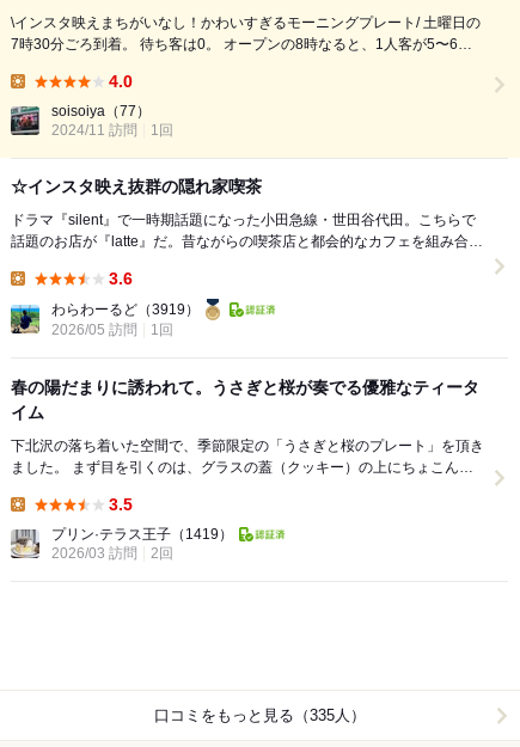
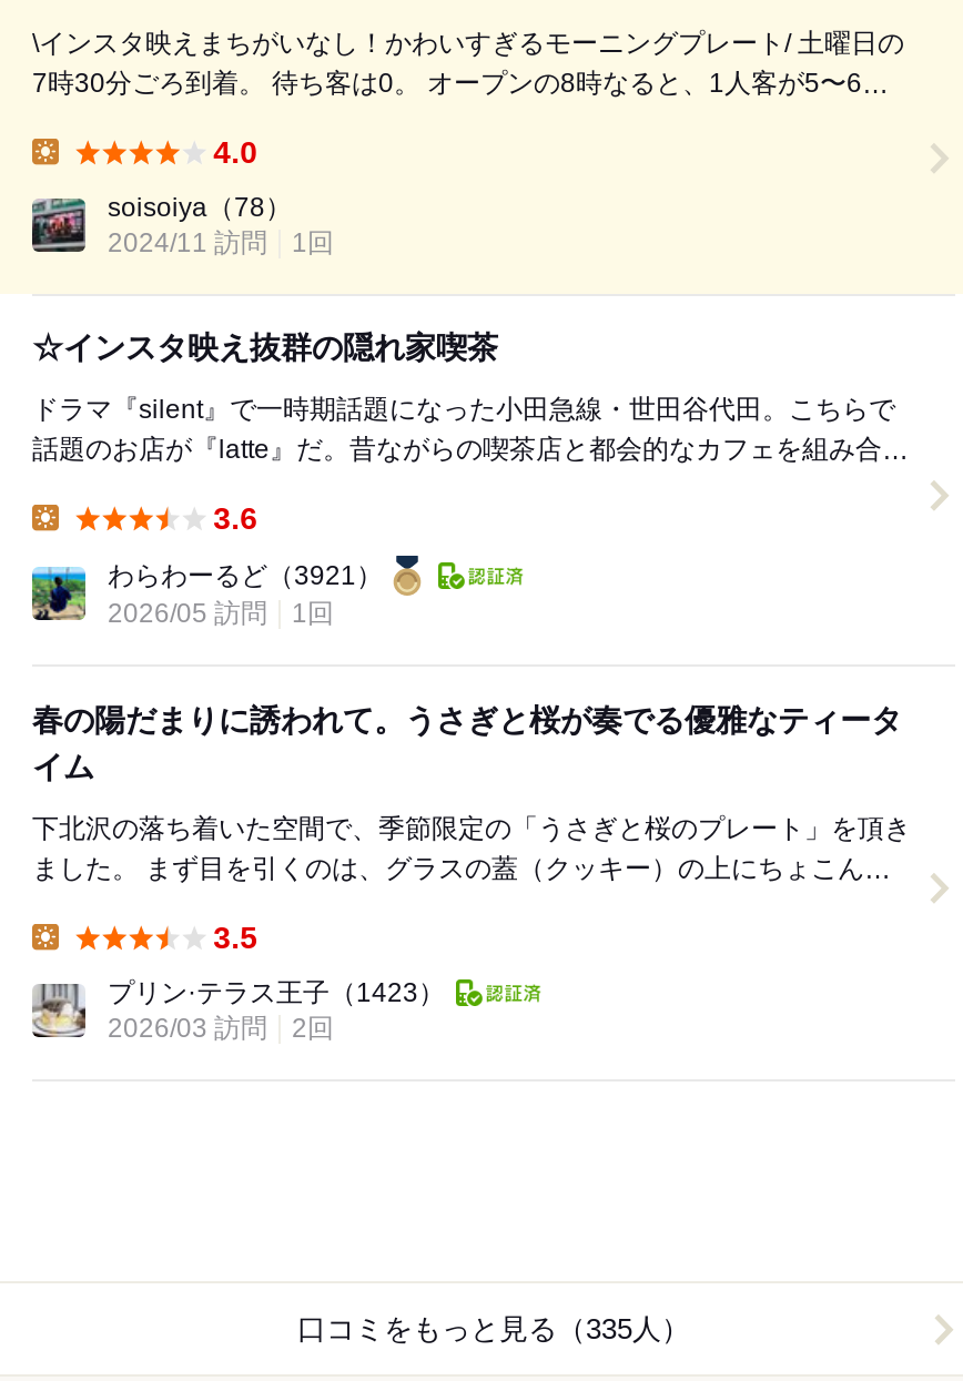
- soisoiya（77）
+ soisoiya（78）

- わらわーるど（3919）
+ わらわーるど（3921）

- プリン·テラス王子（1419）
+ プリン·テラス王子（1423）
